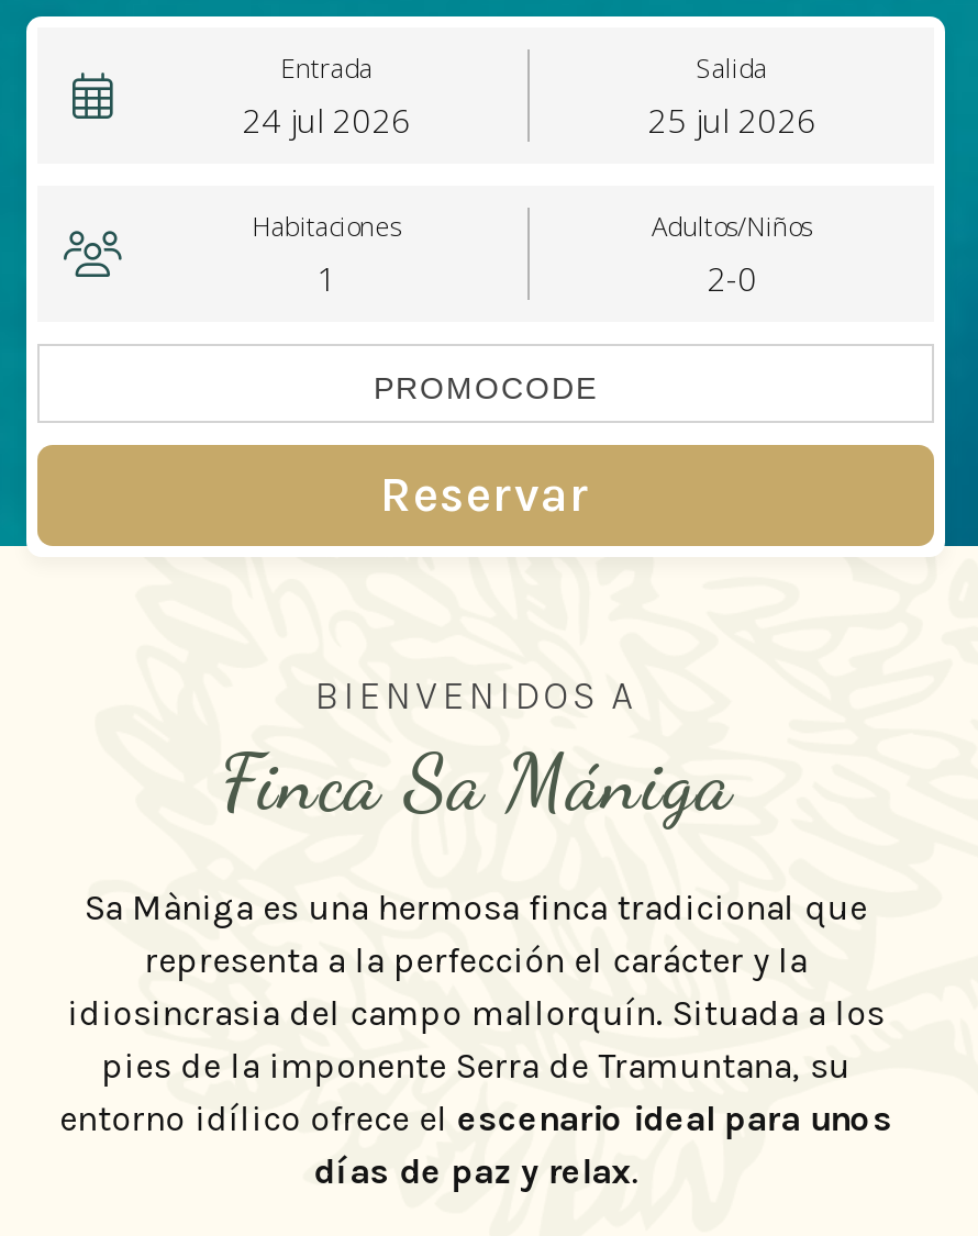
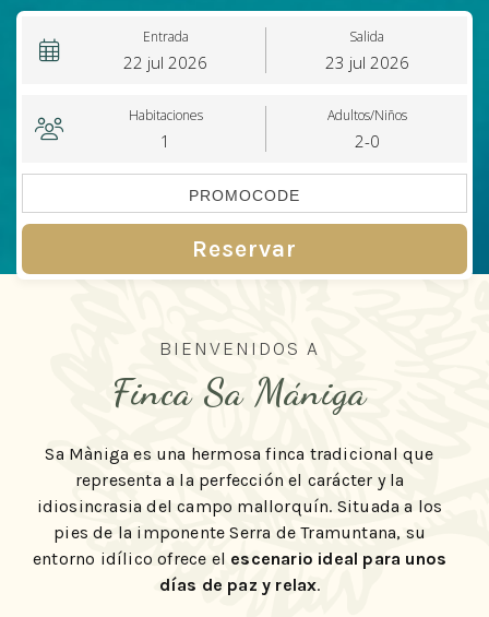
- 24 jul 2026
+ 22 jul 2026

- 25 jul 2026
+ 23 jul 2026
